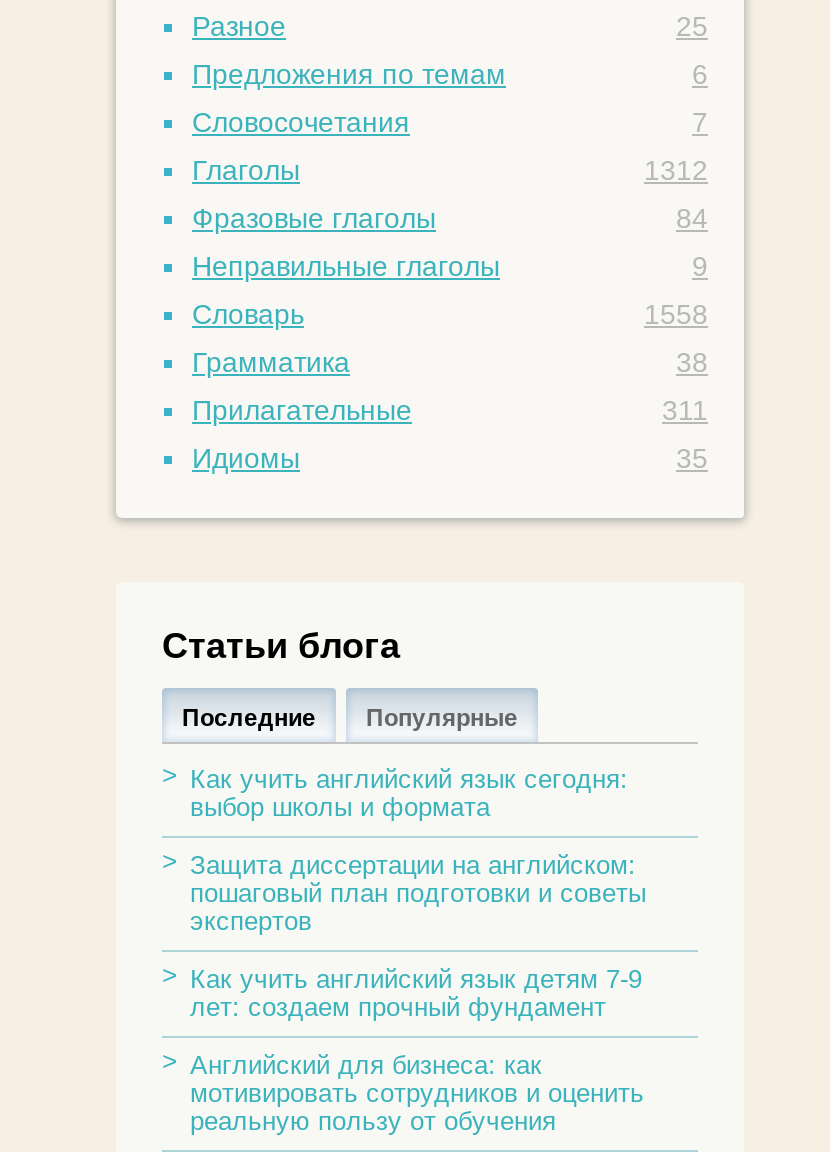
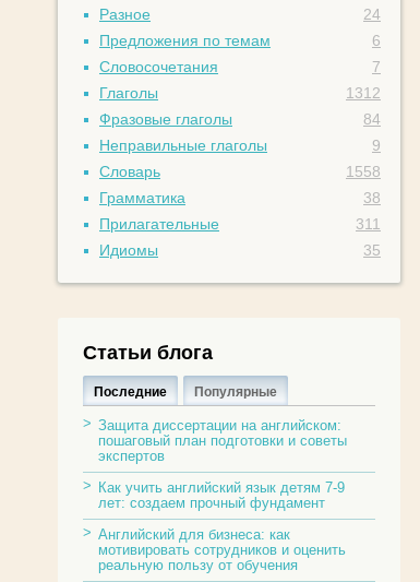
- 25
+ 24

- Как учить английский язык сегодня:
- выбор школы и формата
